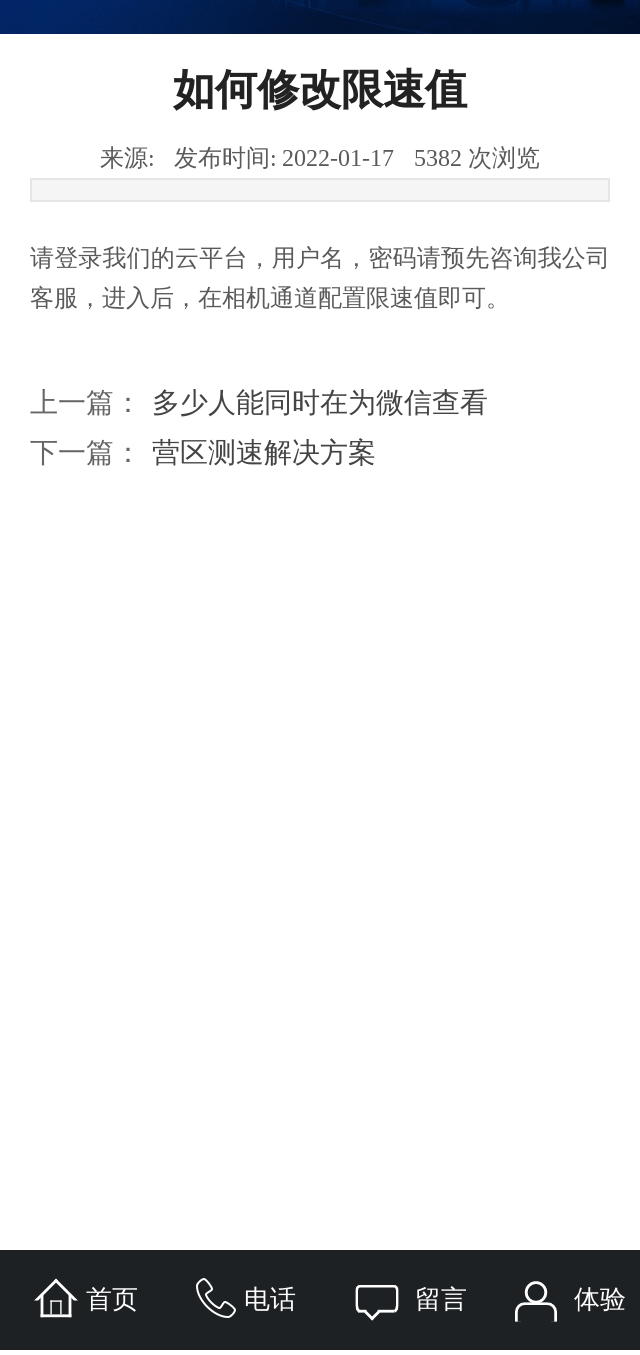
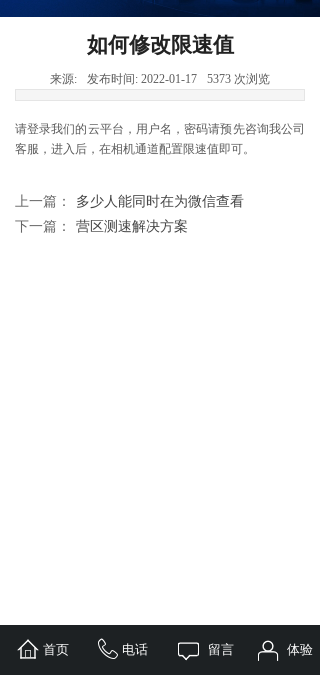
- 来源: 发布时间: 2022-01-17 5382次浏览
+ 来源: 发布时间: 2022-01-17 5373次浏览
